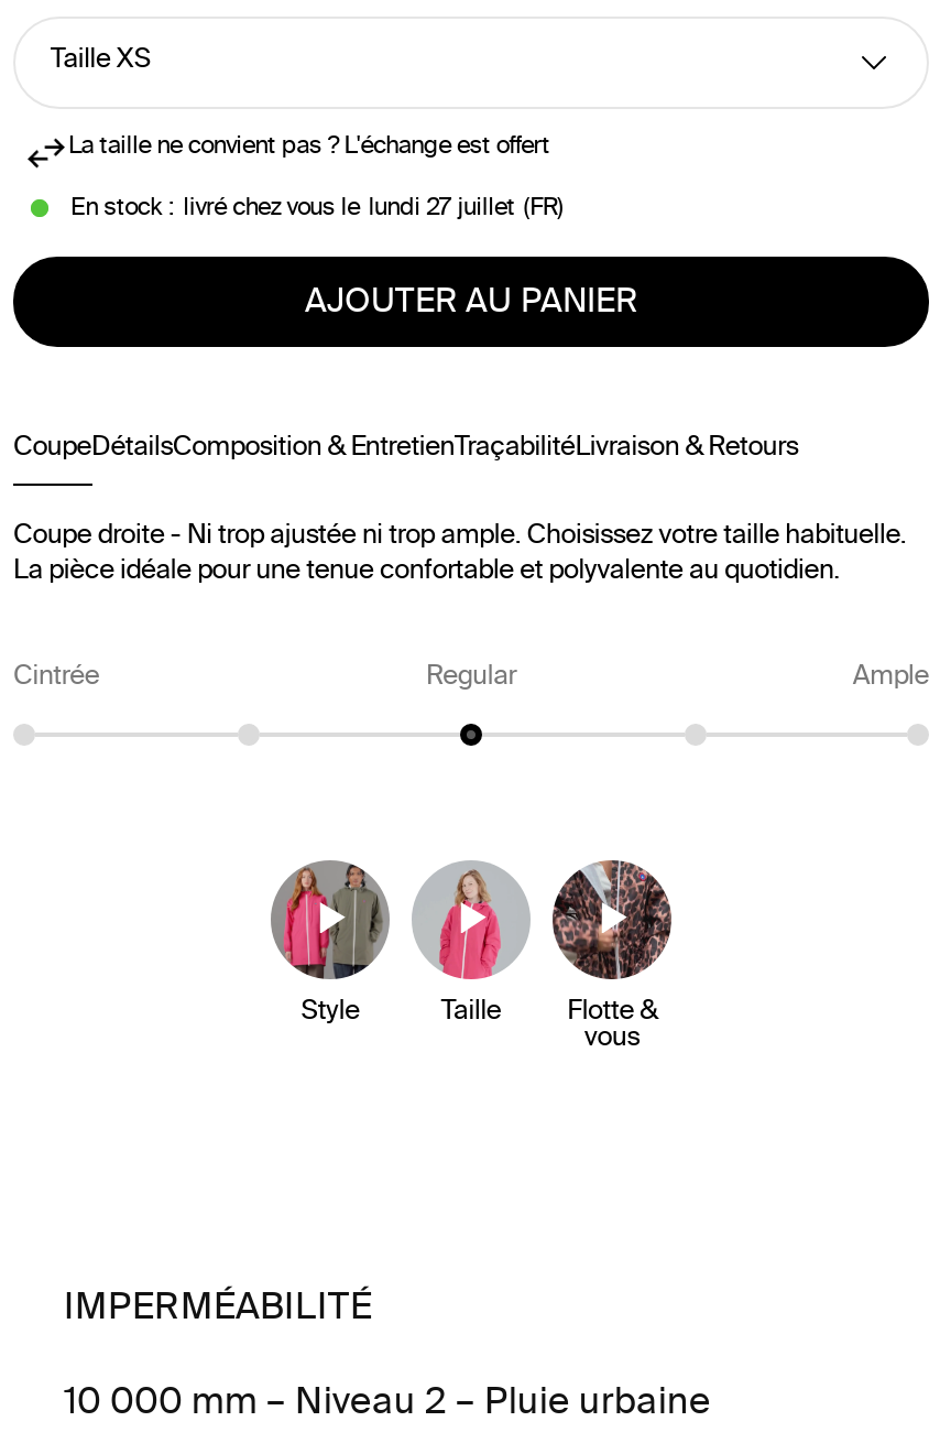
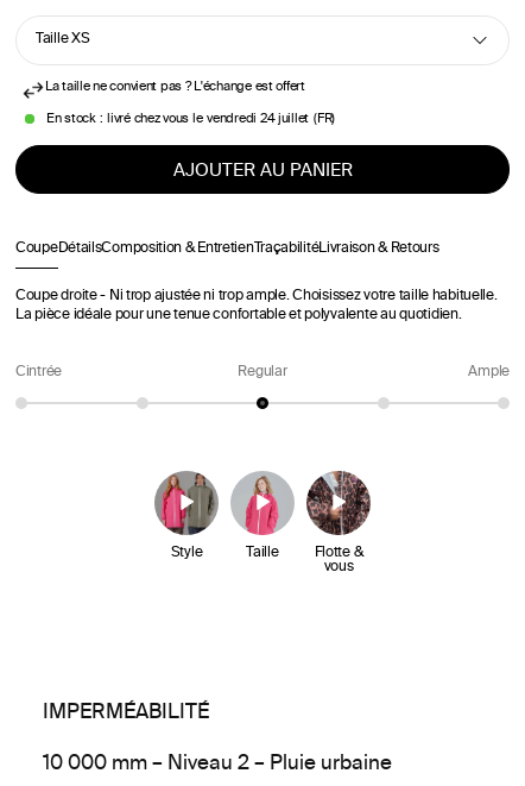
- En stock : livré chez vous le lundi 27 juillet (FR)
+ En stock : livré chez vous le vendredi 24 juillet (FR)
